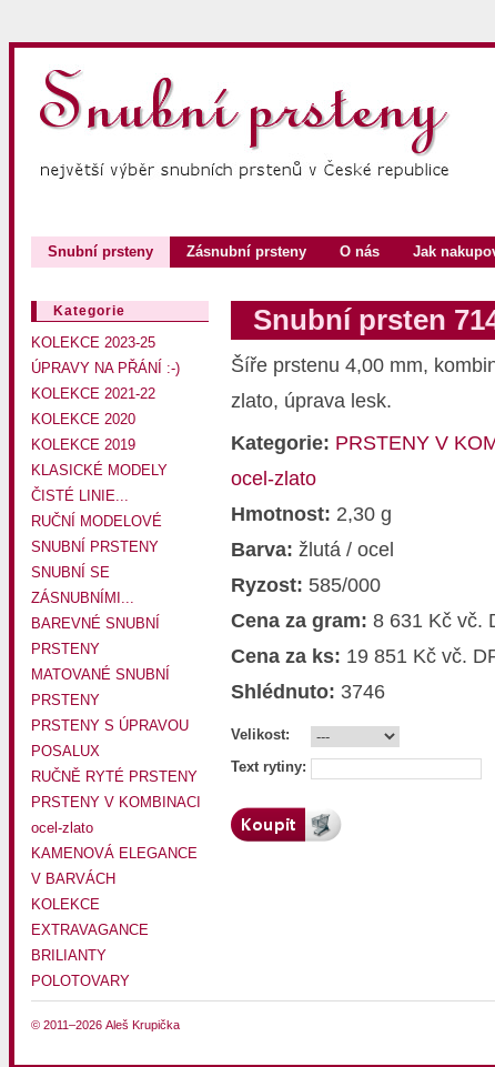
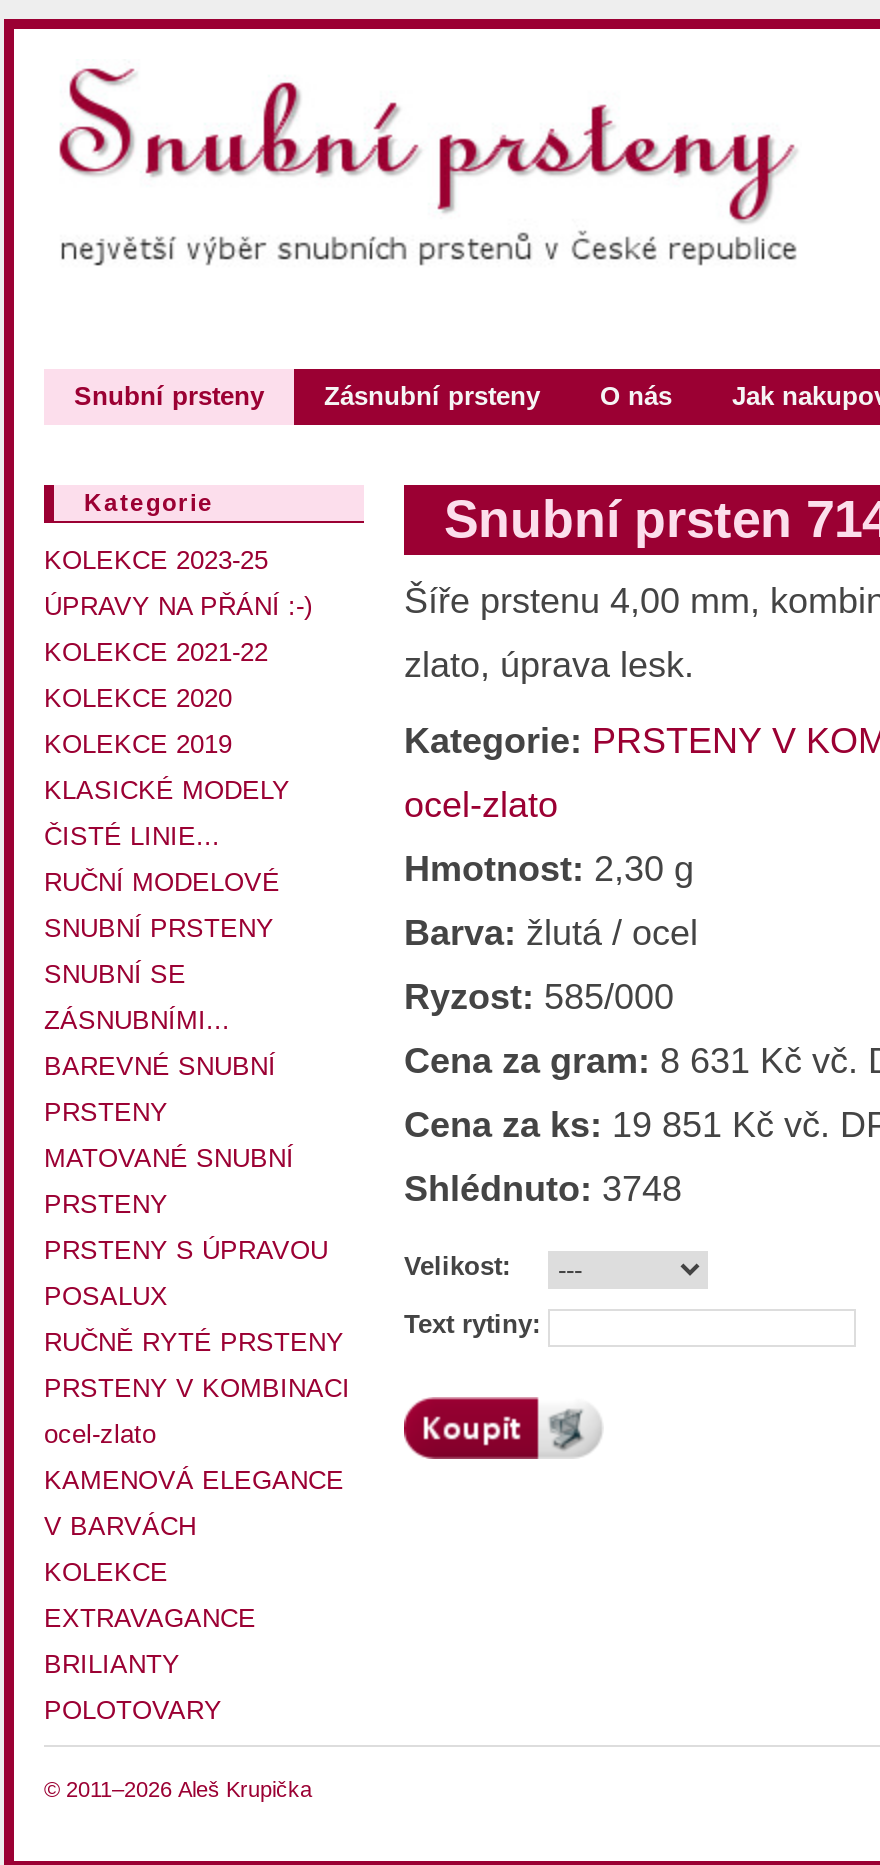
- Shlédnuto: 3746
+ Shlédnuto: 3748
